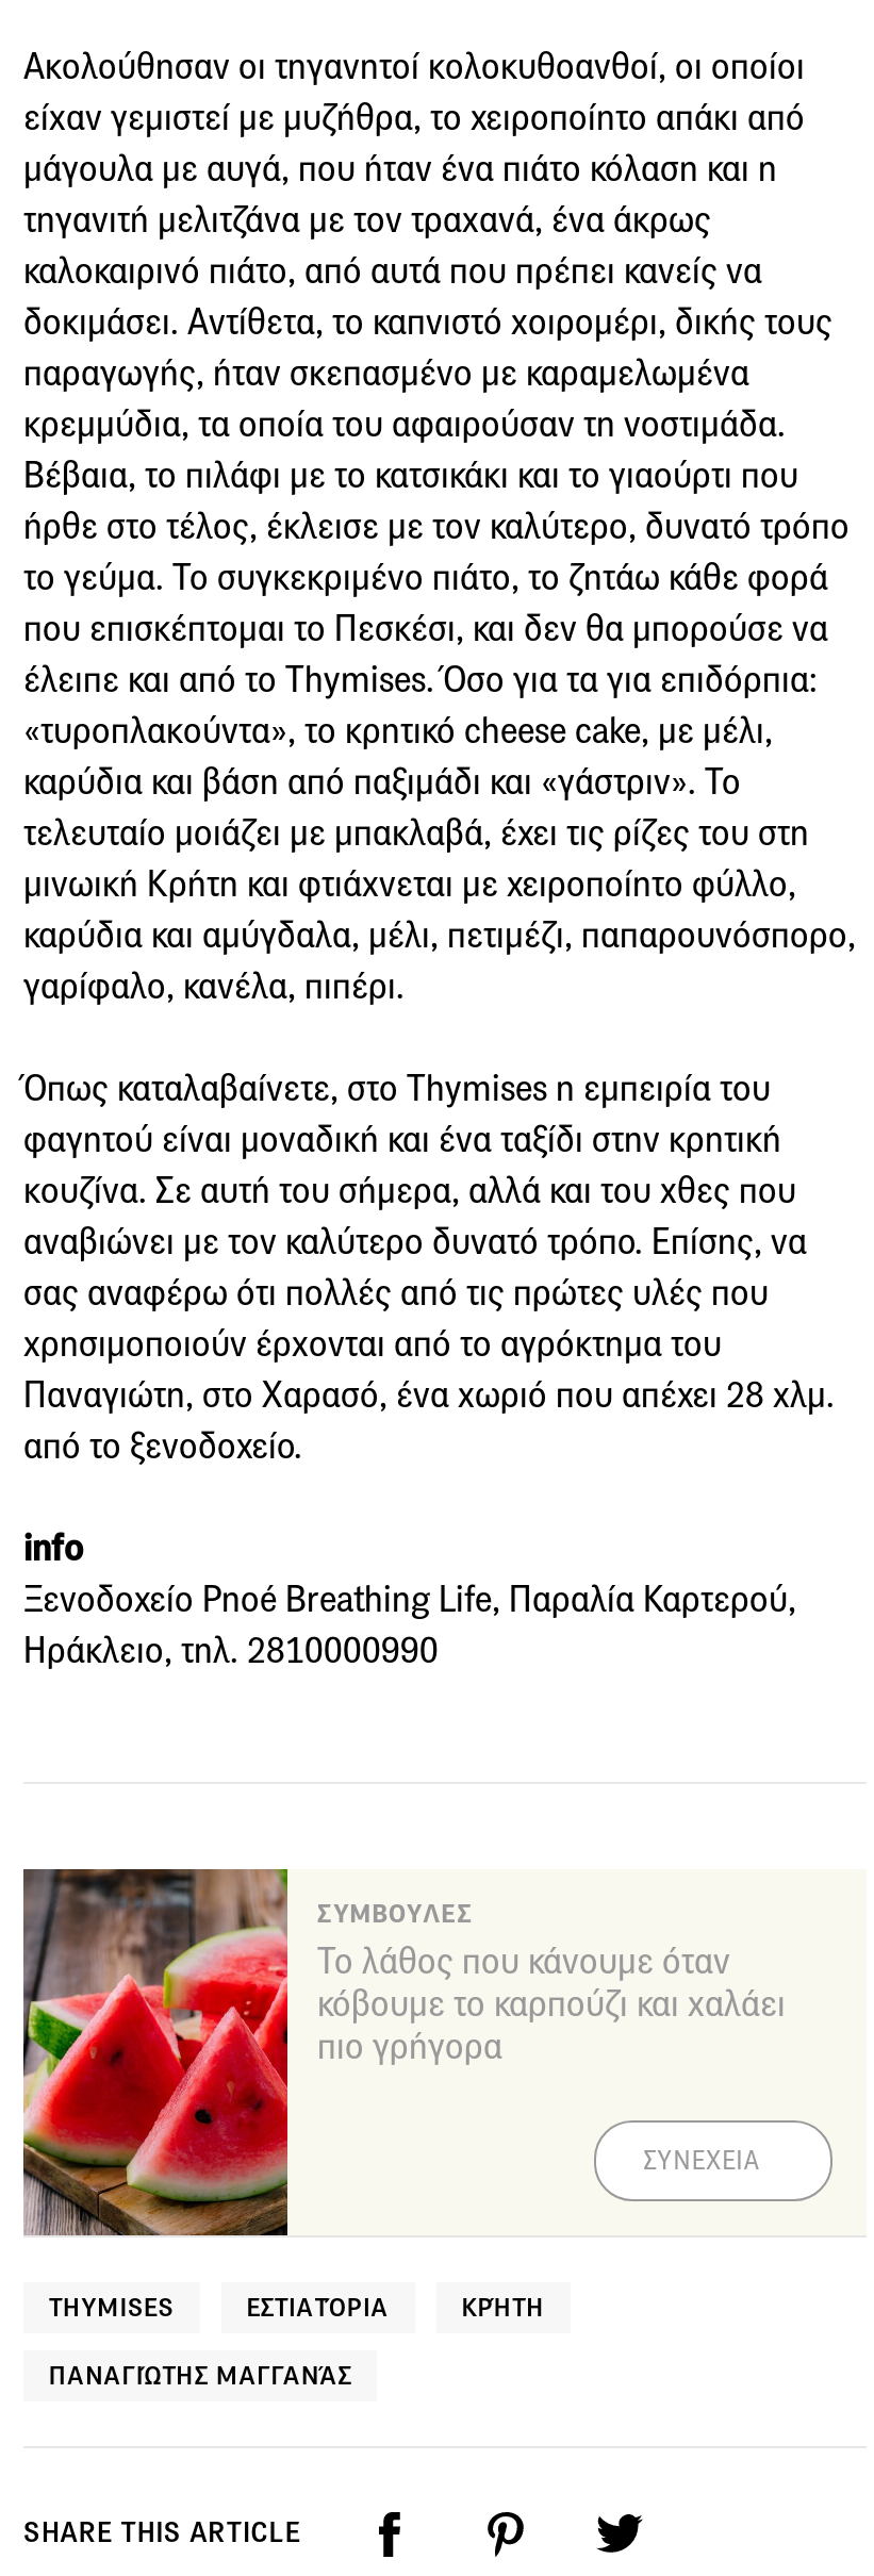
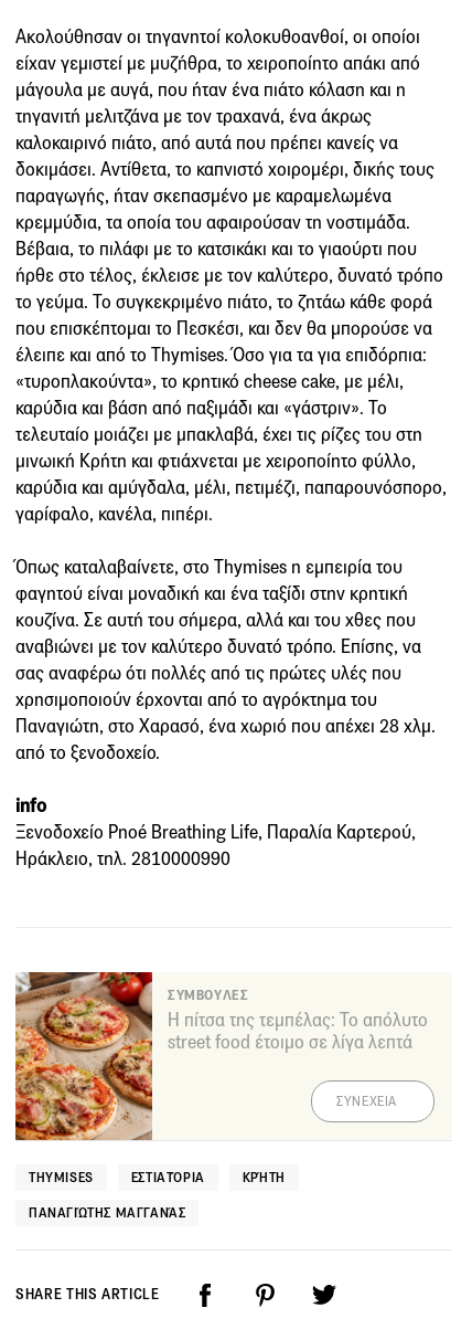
- [image]
- Το λάθος που κάνουμε όταν
- κόβουμε το καρπούζι και χαλάει
- πιο γρήγορα
+ [image]
+ Η πίτσα της τεμπέλας: Το απόλυτο
+ street food έτοιμο σε λίγα λεπτά
